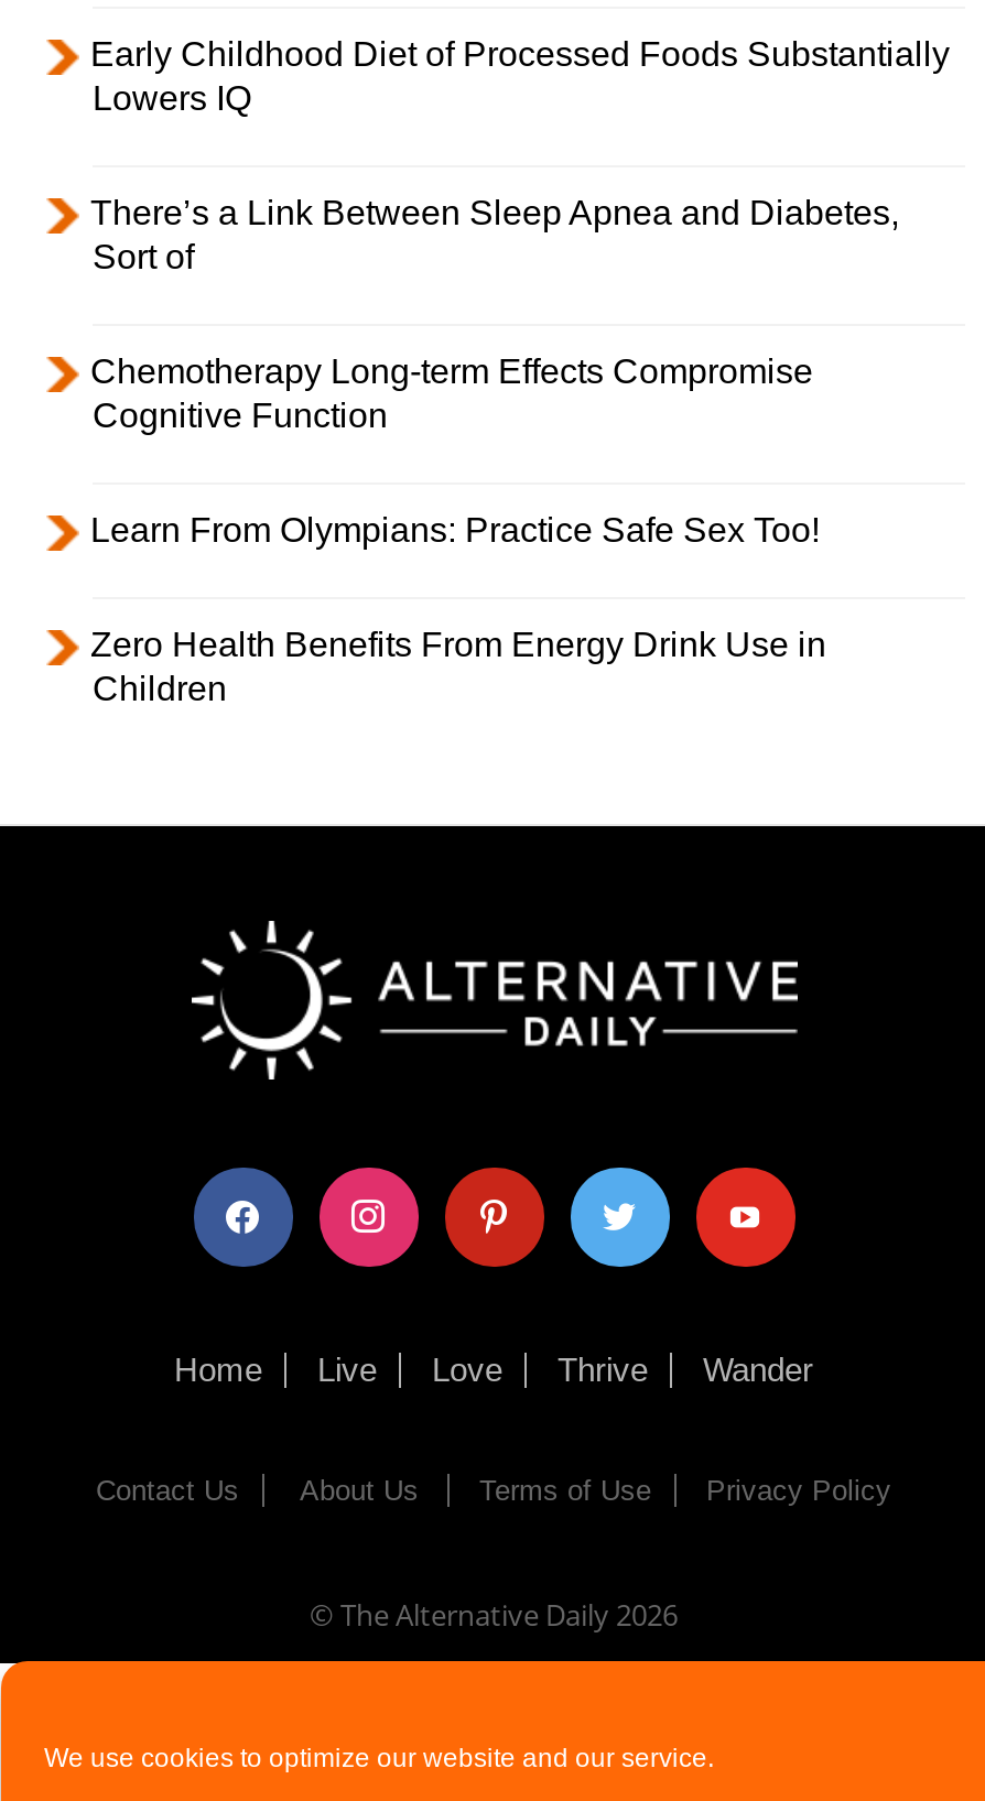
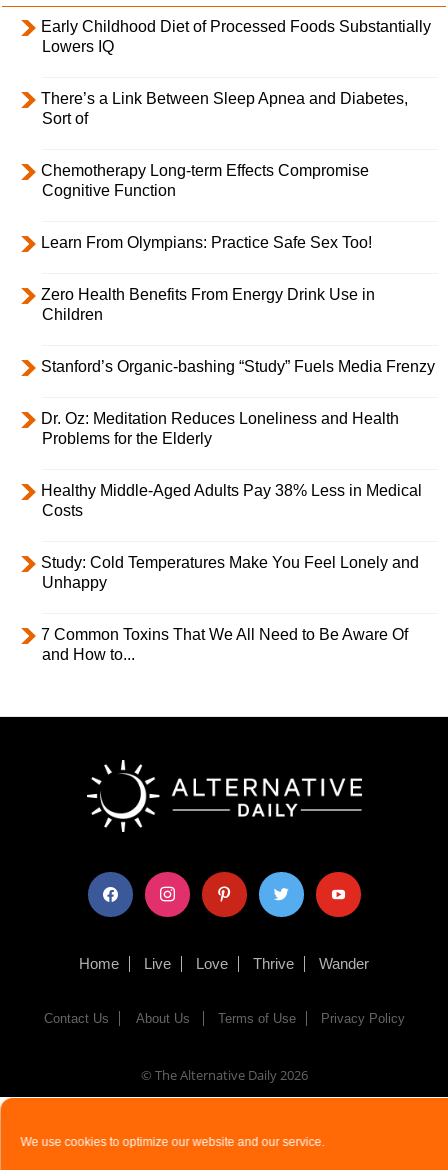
+ Stanford’s Organic-bashing “Study” Fuels Media Frenzy
+ Dr. Oz: Meditation Reduces Loneliness and Health
+ Problems for the Elderly
+ Healthy Middle-Aged Adults Pay 38% Less in Medical
+ Costs
+ Study: Cold Temperatures Make You Feel Lonely and
+ Unhappy
+ 7 Common Toxins That We All Need to Be Aware Of
+ and How to...
